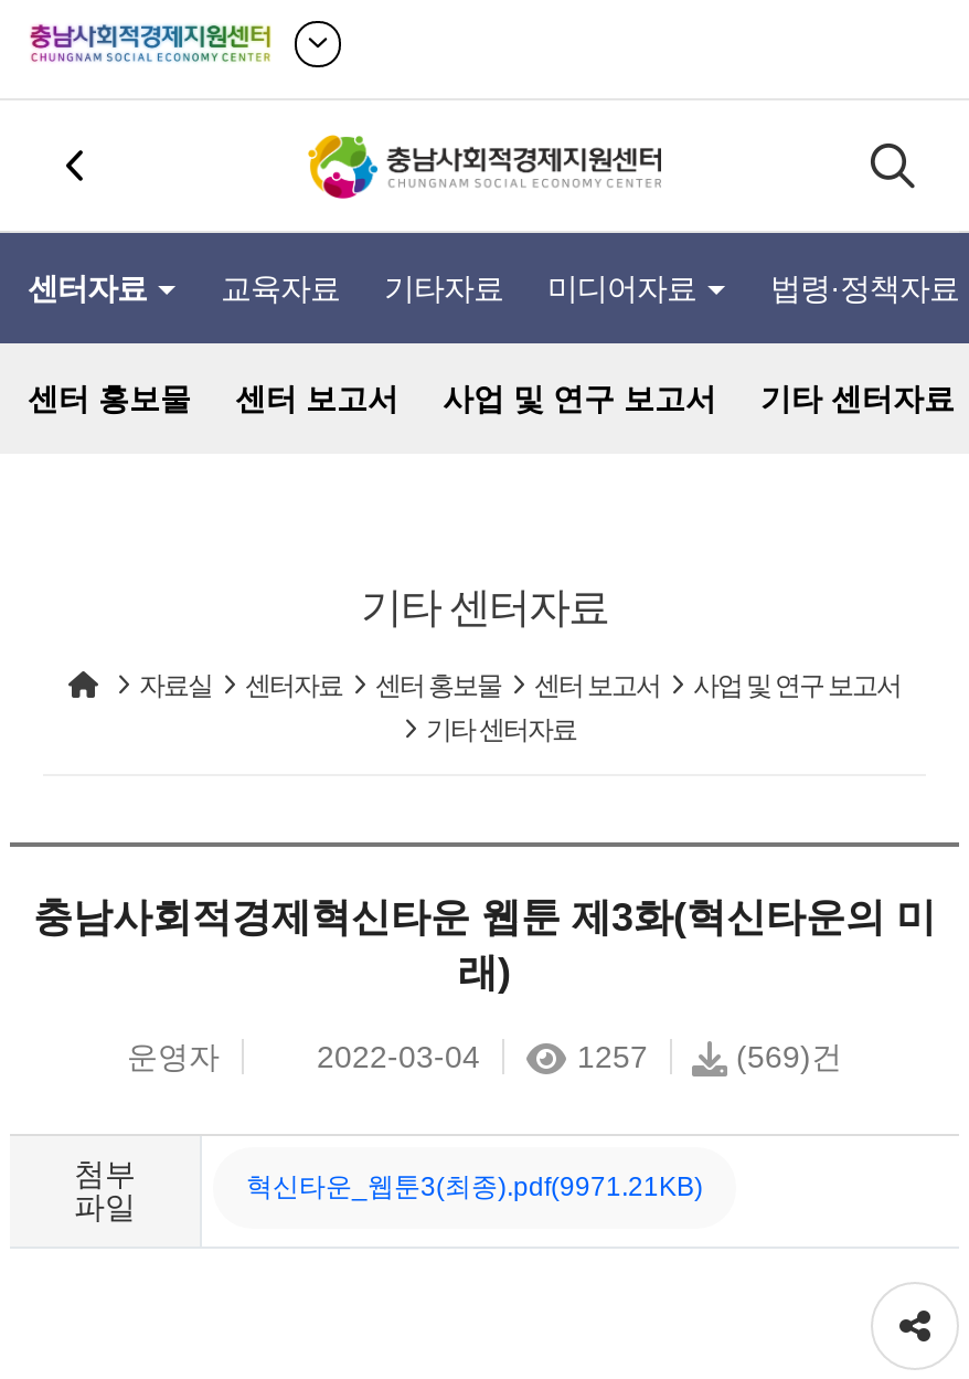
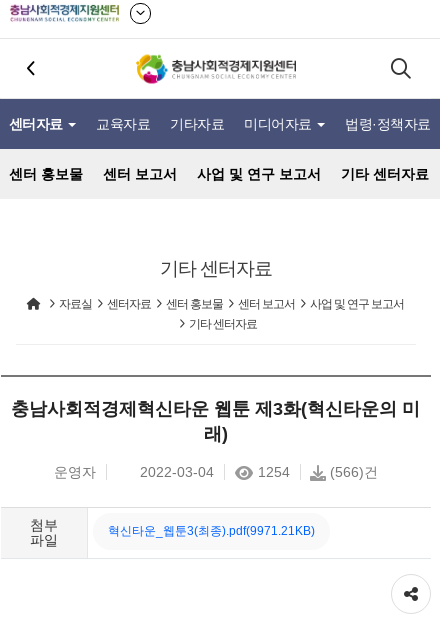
- 1257
- (569)건
+ 1254
+ (566)건
